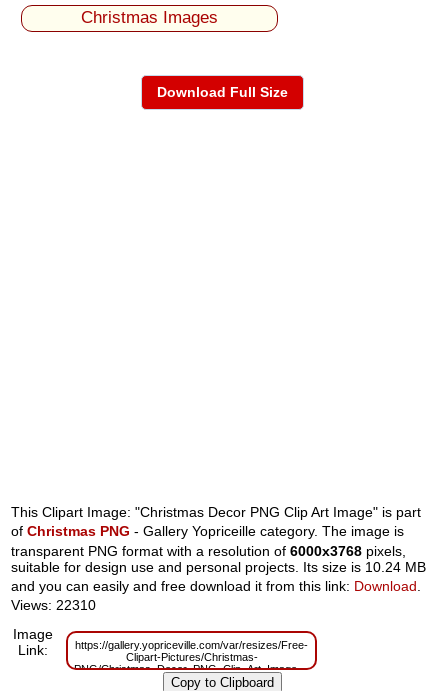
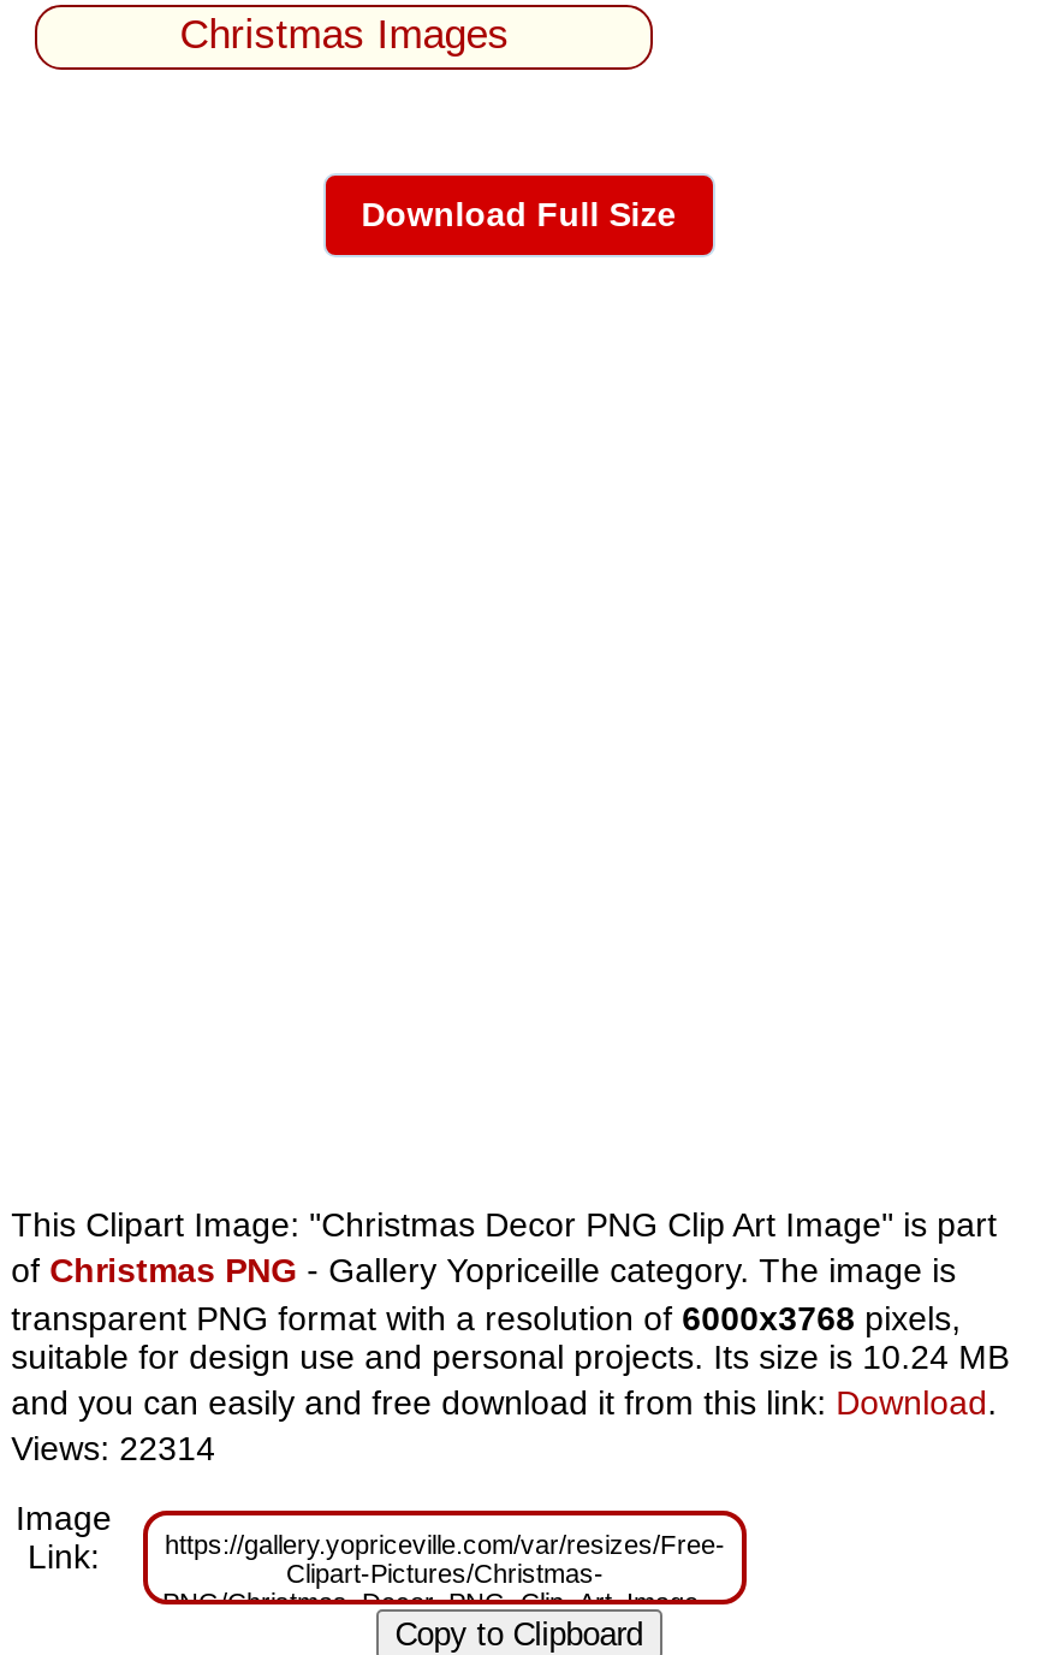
- Views: 22310
+ Views: 22314
